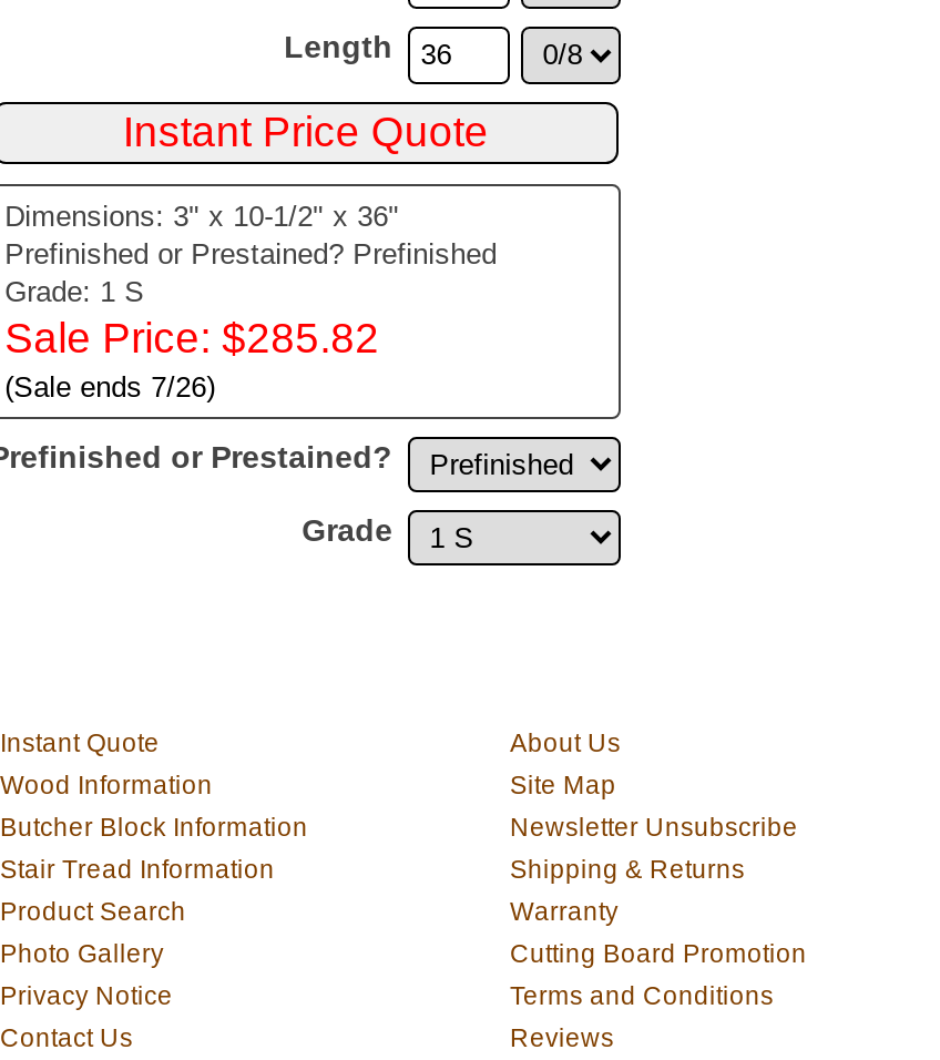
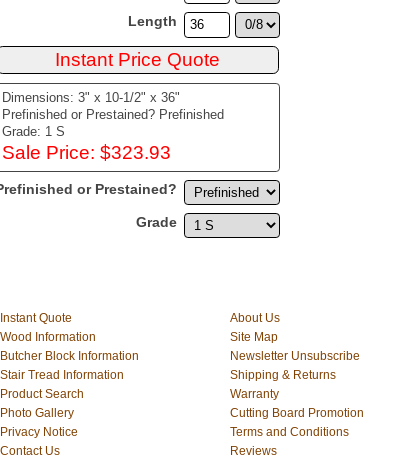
- Sale Price: $285.82
- (Sale ends 7/26)
+ Sale Price: $323.93
